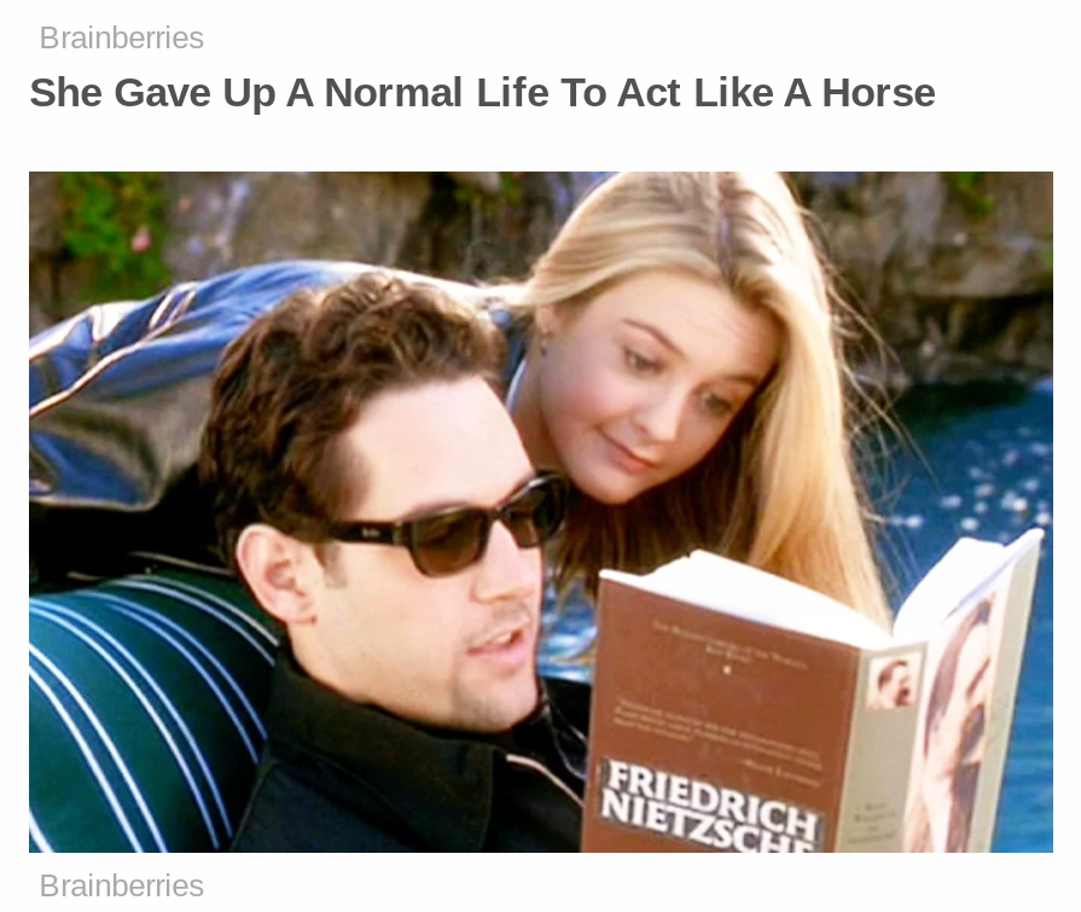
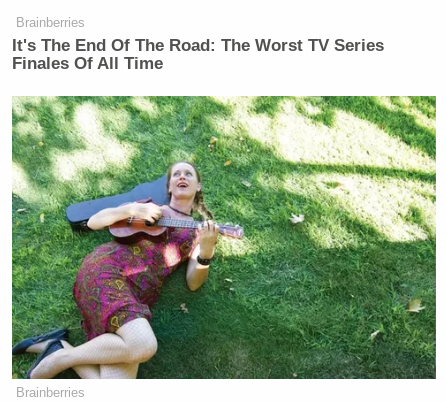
- She Gave Up A Normal Life To Act Like A Horse
+ It's The End Of The Road: The Worst TV Series
+ Finales Of All Time

- [image]
+ [image]
